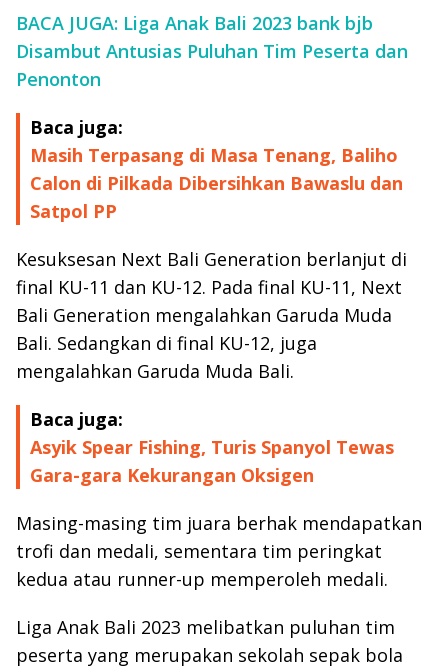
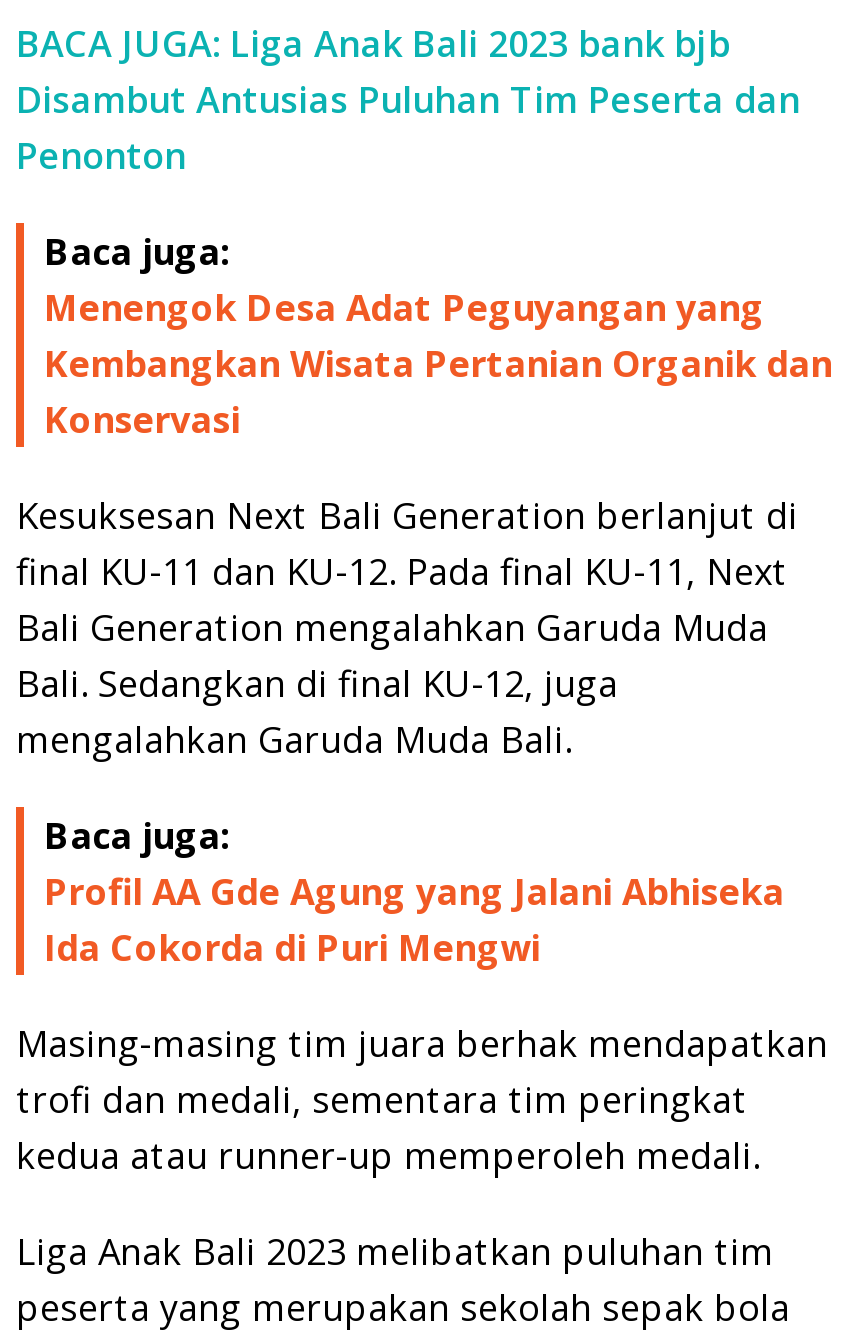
- Masih Terpasang di Masa Tenang, Baliho
- Calon di Pilkada Dibersihkan Bawaslu dan
- Satpol PP
+ Menengok Desa Adat Peguyangan yang
+ Kembangkan Wisata Pertanian Organik dan
+ Konservasi

- Asyik Spear Fishing, Turis Spanyol Tewas
- Gara-gara Kekurangan Oksigen
+ Profil AA Gde Agung yang Jalani Abhiseka
+ Ida Cokorda di Puri Mengwi
